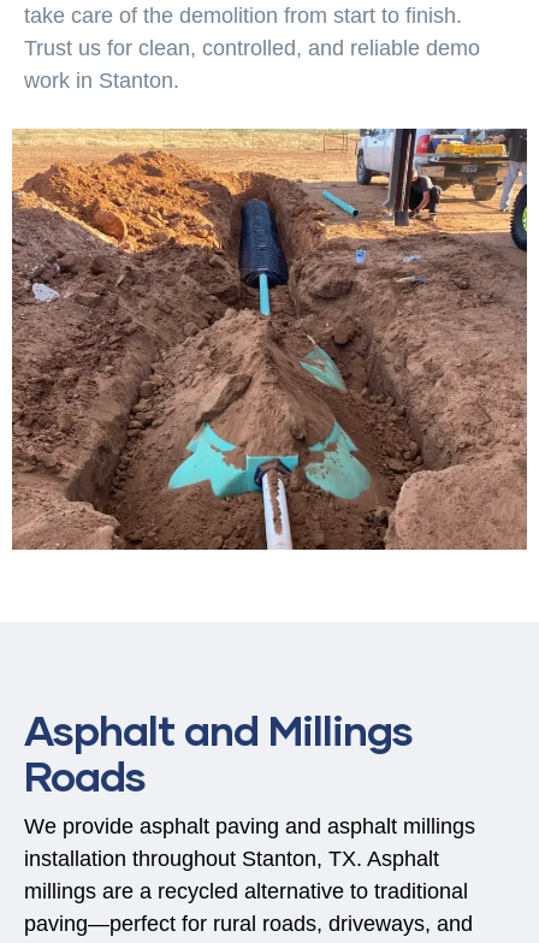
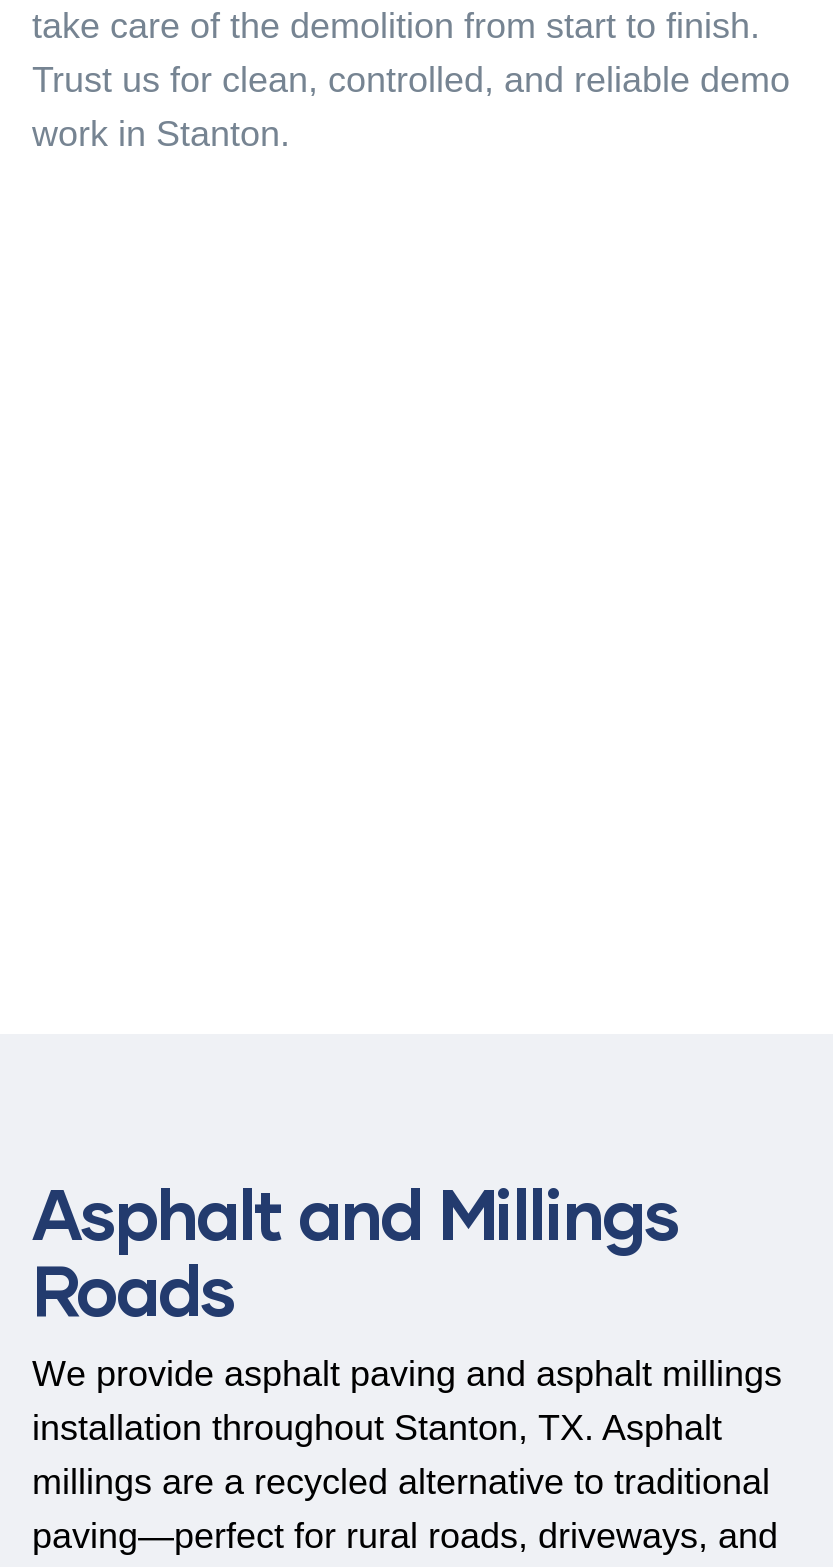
- [image]
